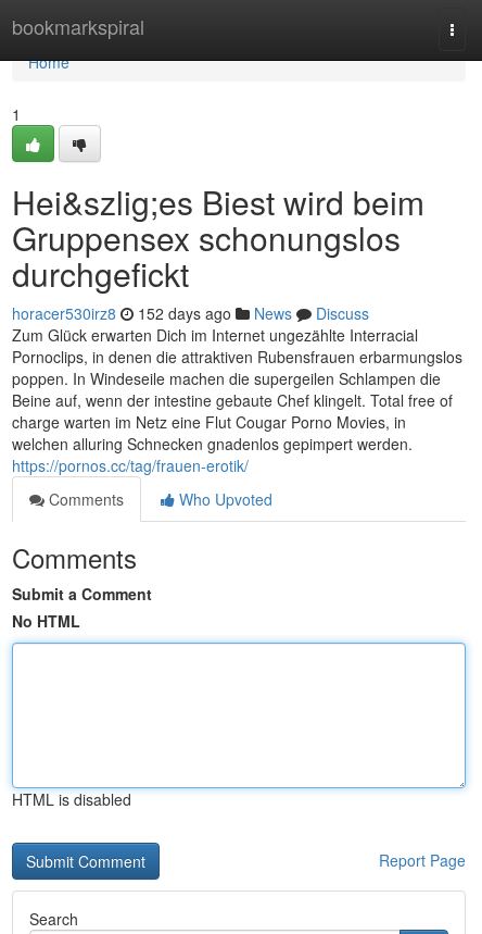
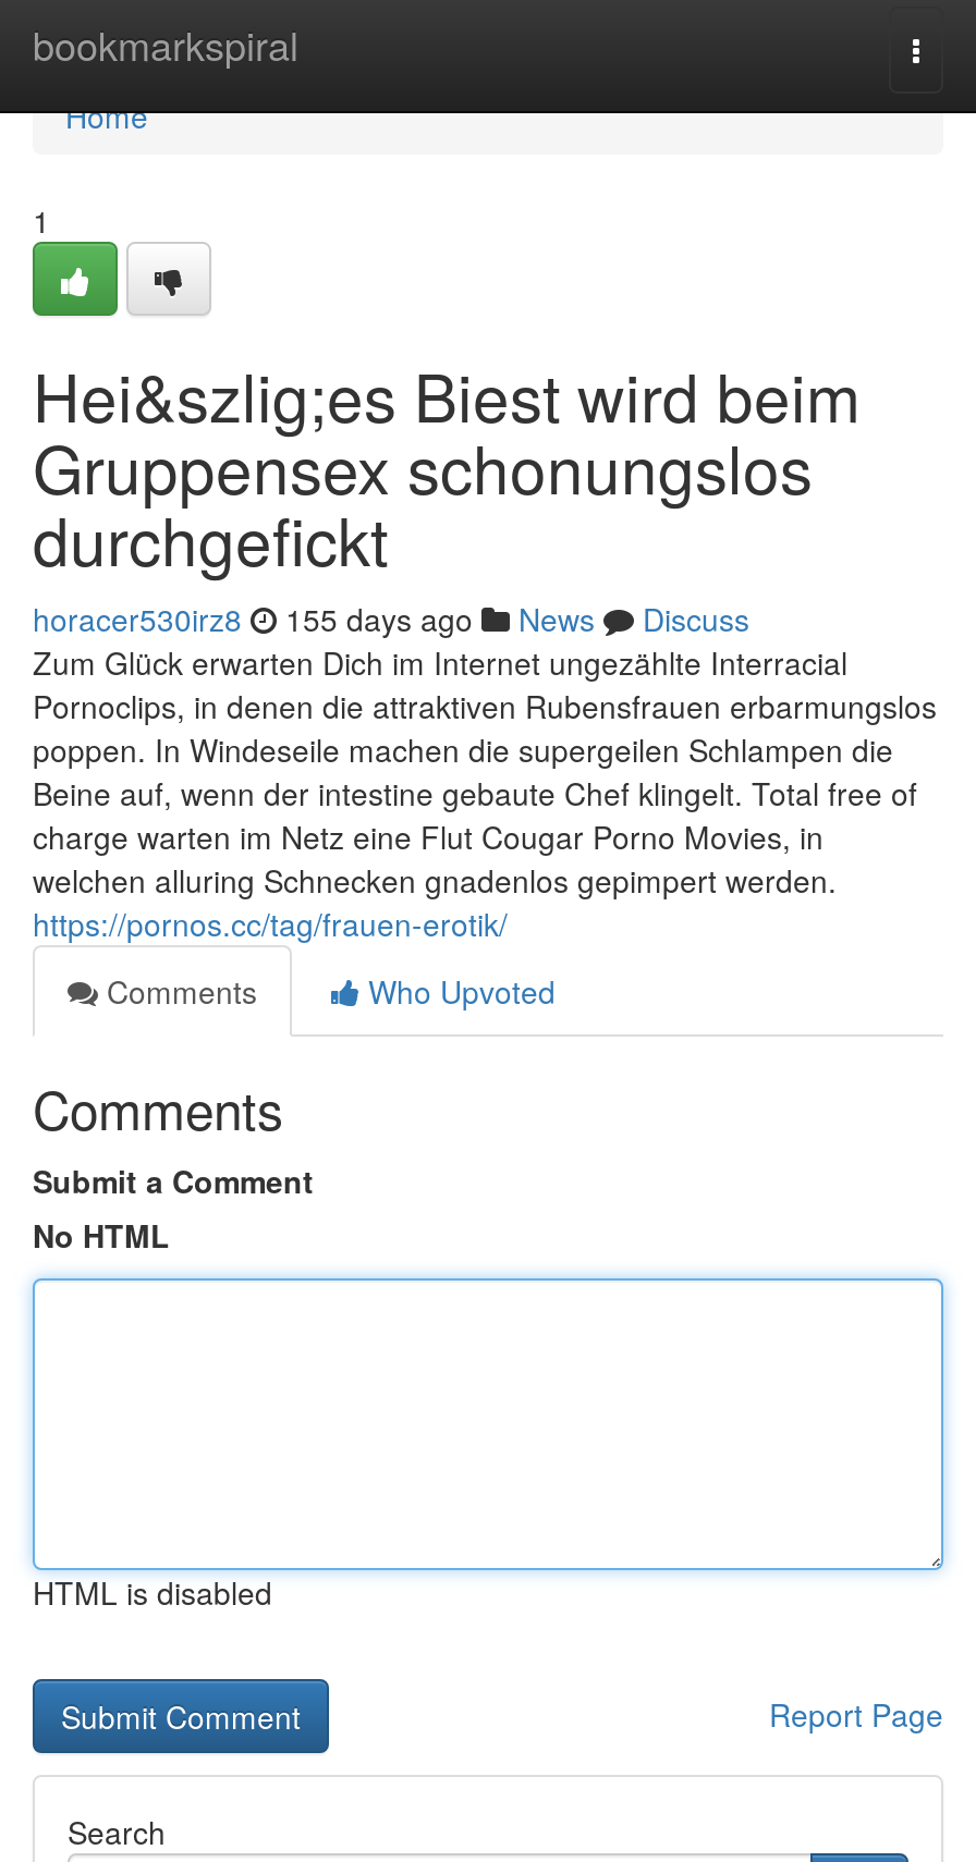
- horacer530irz8 152 days ago News Discuss
+ horacer530irz8 155 days ago News Discuss
